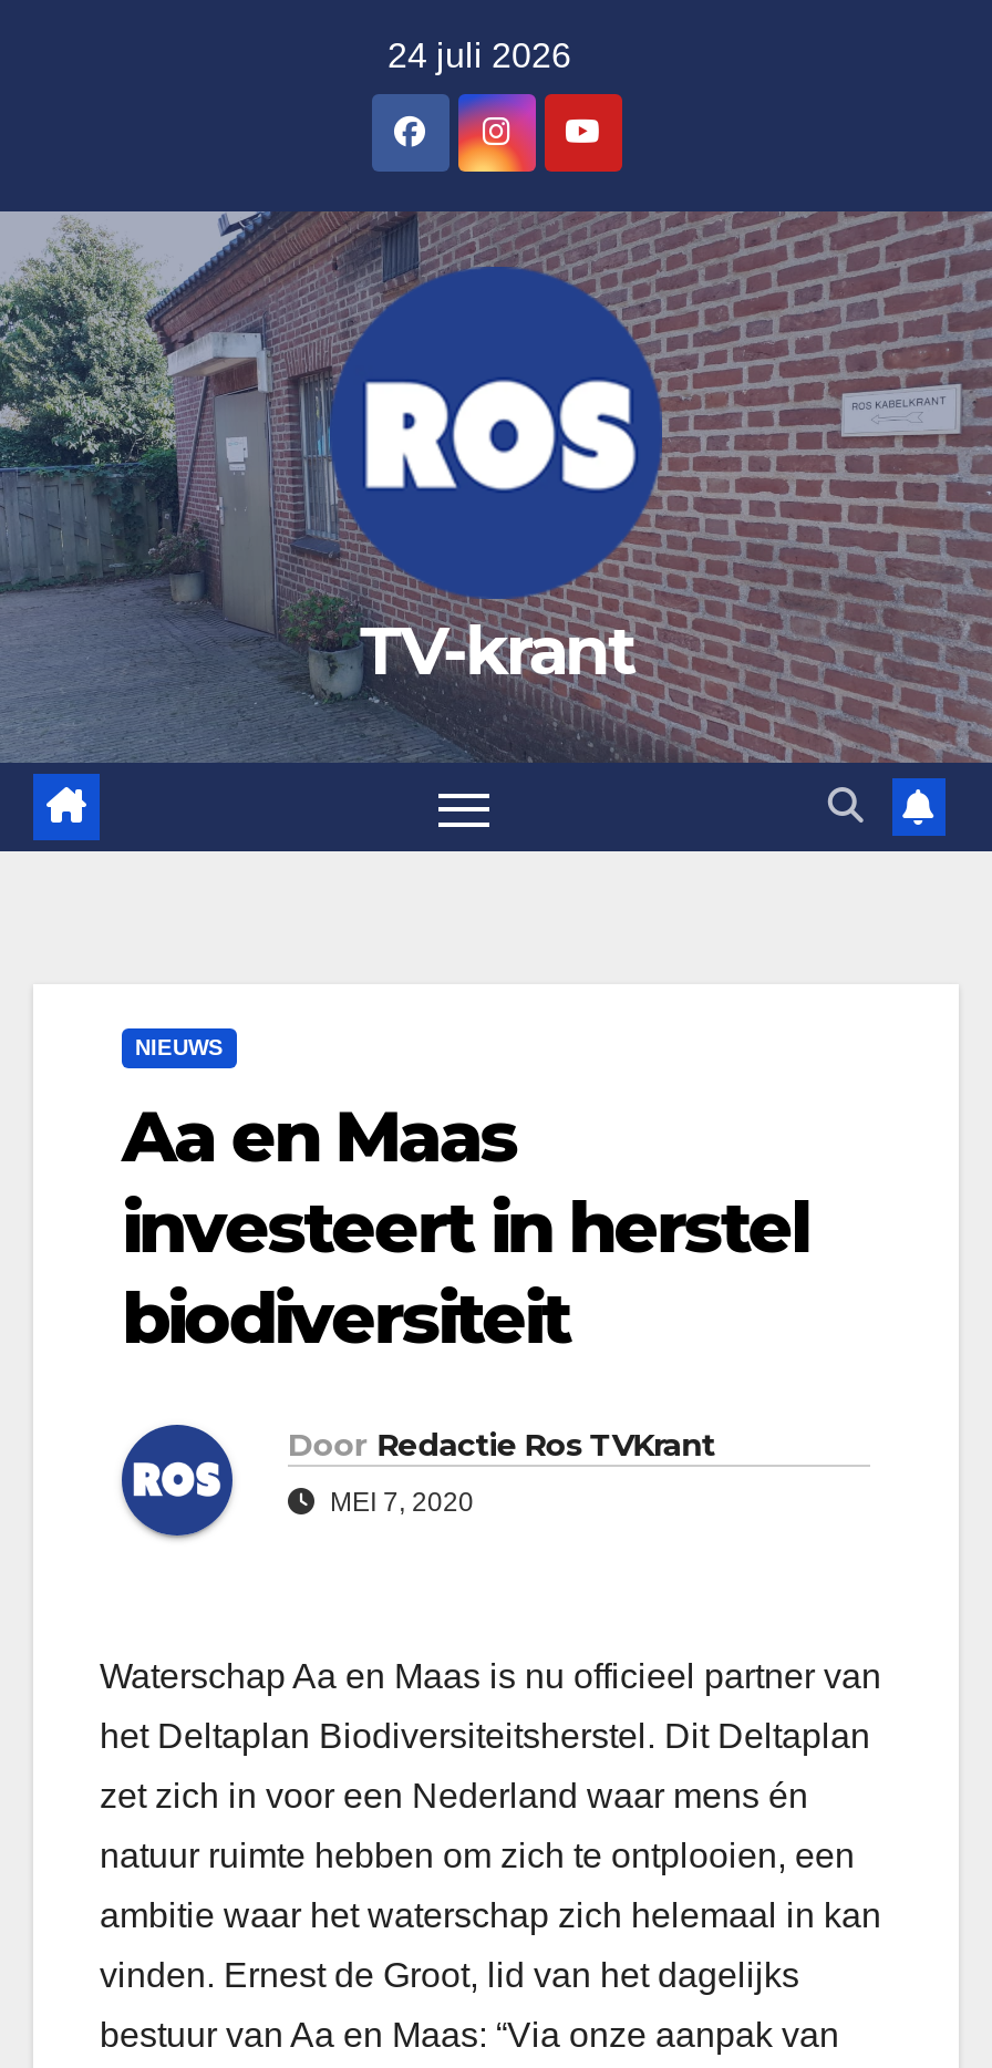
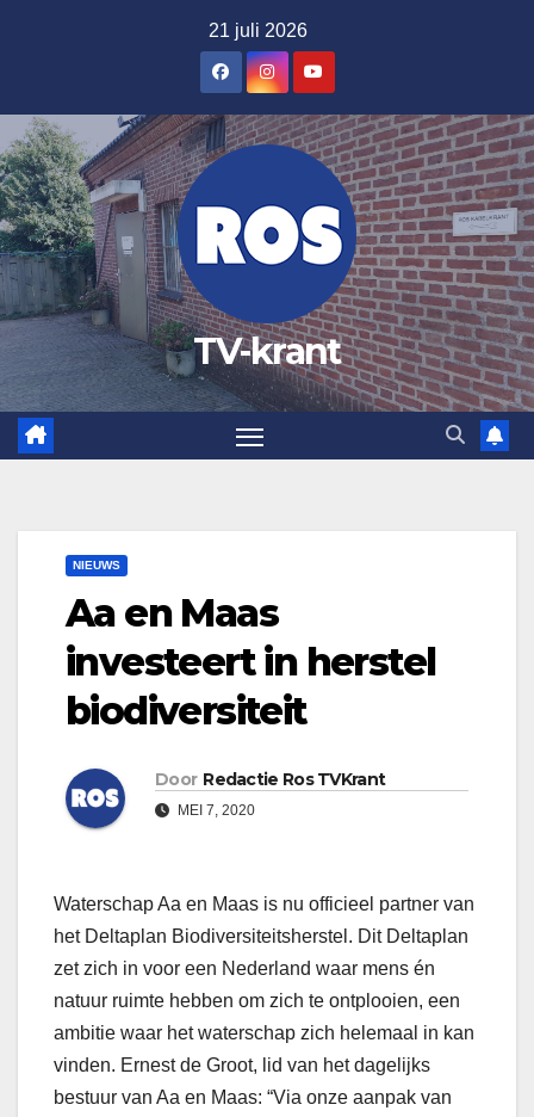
- 24 juli 2026
+ 21 juli 2026
